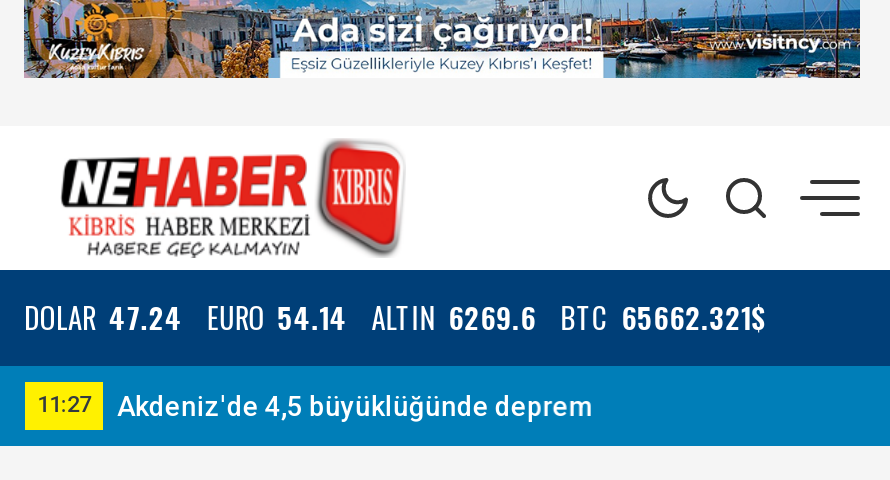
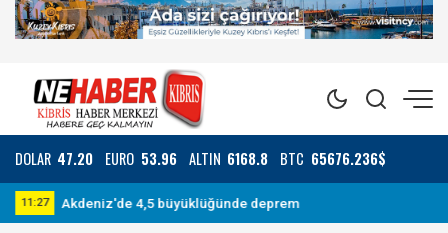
- DOLAR 47.24 EURO 54.14 ALTIN 6269.6 BTC 65662.321$
+ DOLAR 47.20 EURO 53.96 ALTIN 6168.8 BTC 65676.236$
